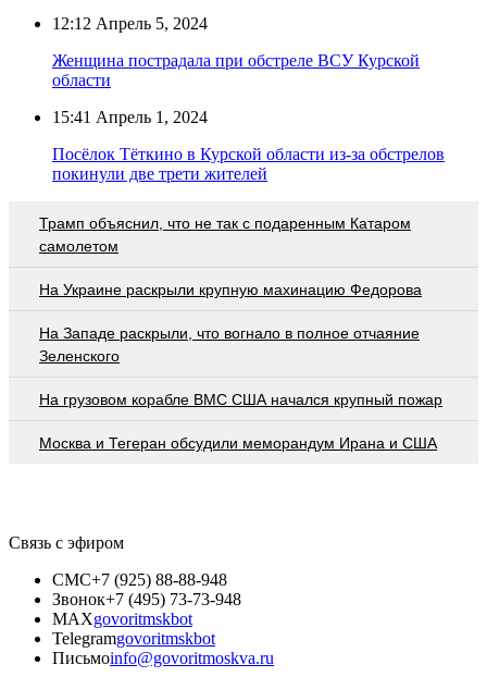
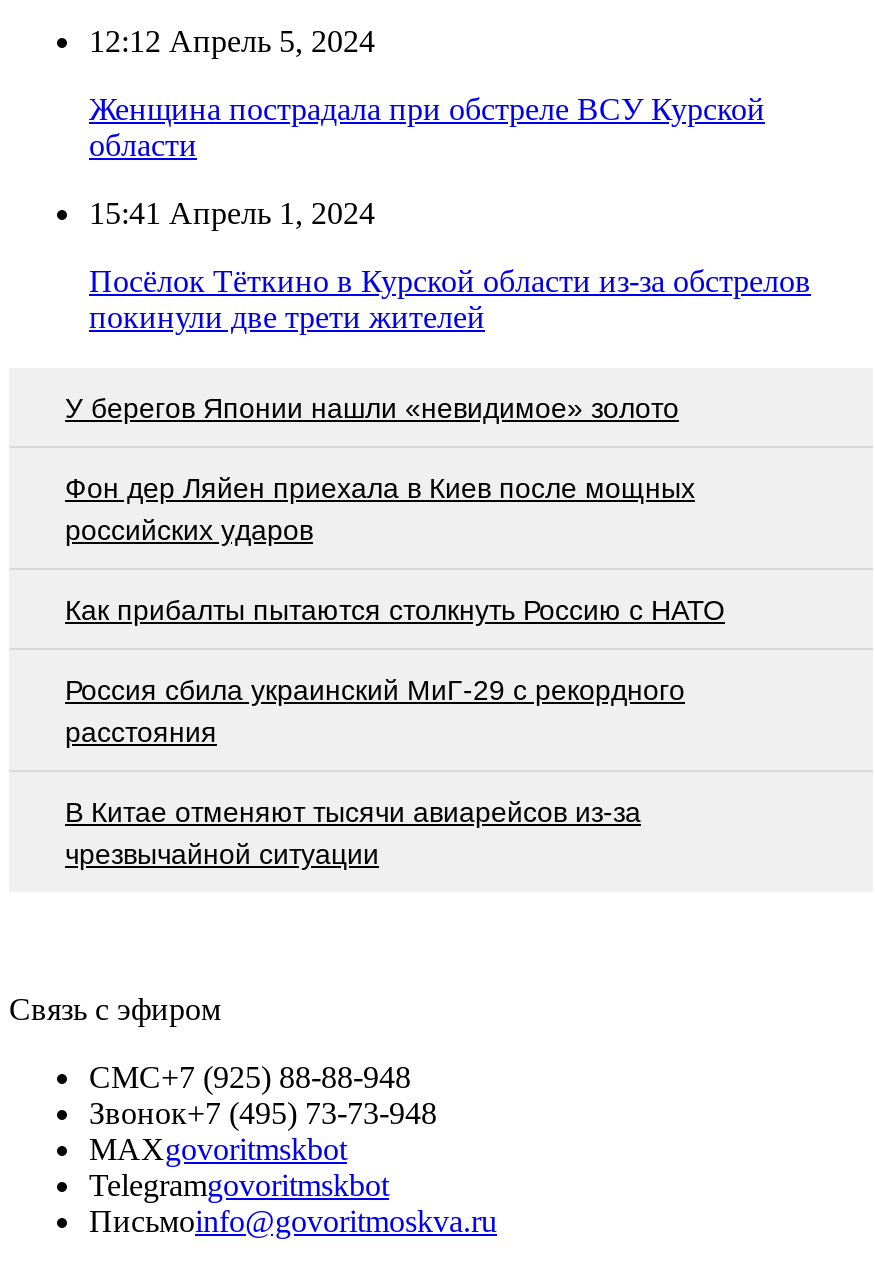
- Трамп объяснил, что не так с подаренным Катаром
- самолетом
+ У берегов Японии нашли «невидимое» золото

- На Украине раскрыли крупную махинацию Федорова
+ Фон дер Ляйен приехала в Киев после мощных
+ российских ударов

- На Западе раскрыли, что вогнало в полное отчаяние
- Зеленского
+ Как прибалты пытаются столкнуть Россию с НАТО

- На грузовом корабле ВМС США начался крупный пожар
+ Россия сбила украинский МиГ-29 с рекордного
+ расстояния

- Москва и Тегеран обсудили меморандум Ирана и США
+ В Китае отменяют тысячи авиарейсов из-за
+ чрезвычайной ситуации
